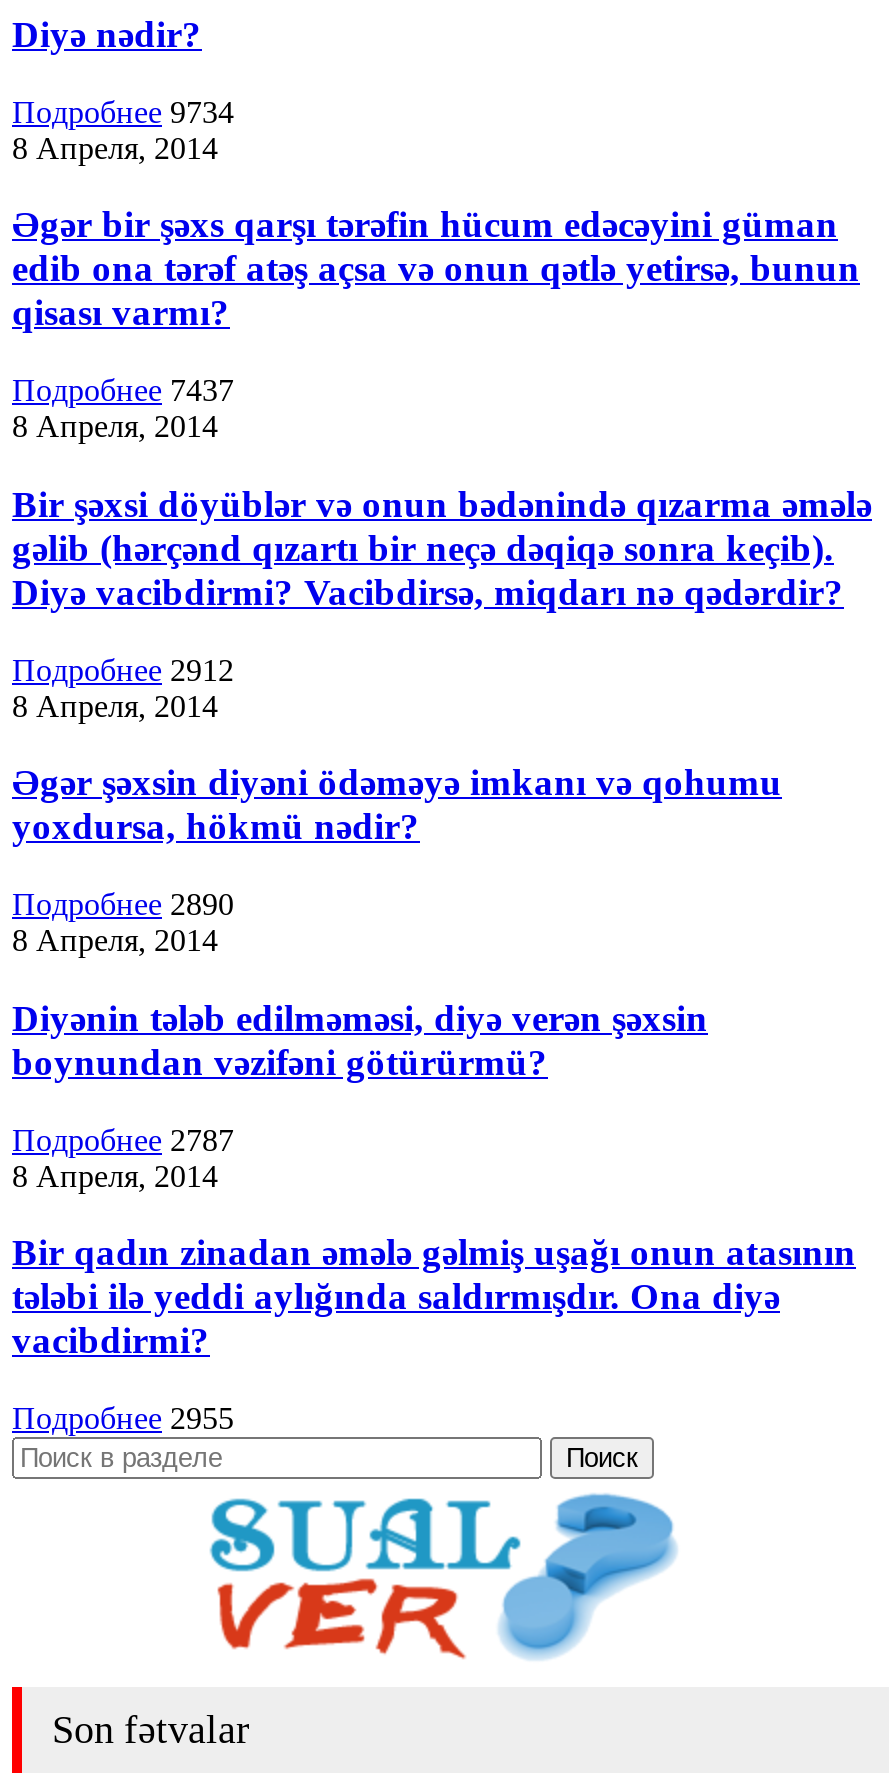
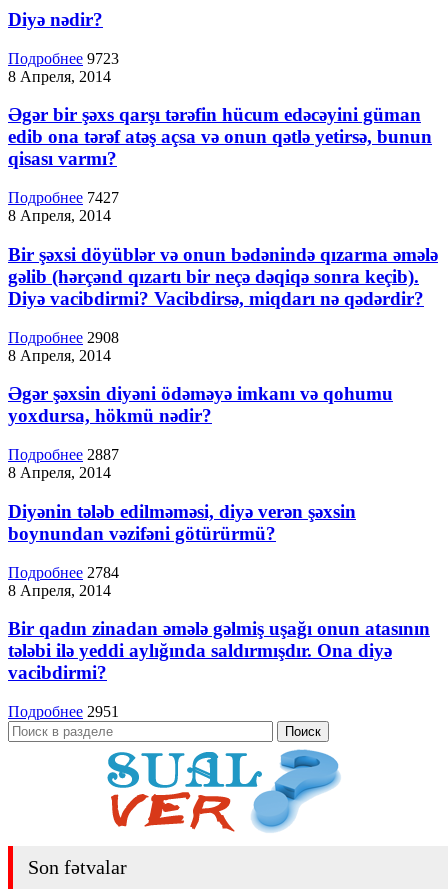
- Подробнее 9734
+ Подробнее 9723

- Подробнее 7437
+ Подробнее 7427

- Подробнее 2912
+ Подробнее 2908

- Подробнее 2890
+ Подробнее 2887

- Подробнее 2787
+ Подробнее 2784

- Подробнее 2955
+ Подробнее 2951
